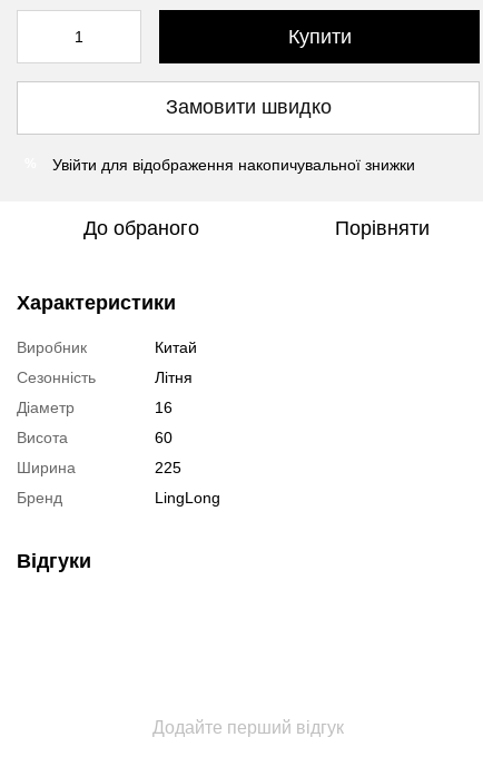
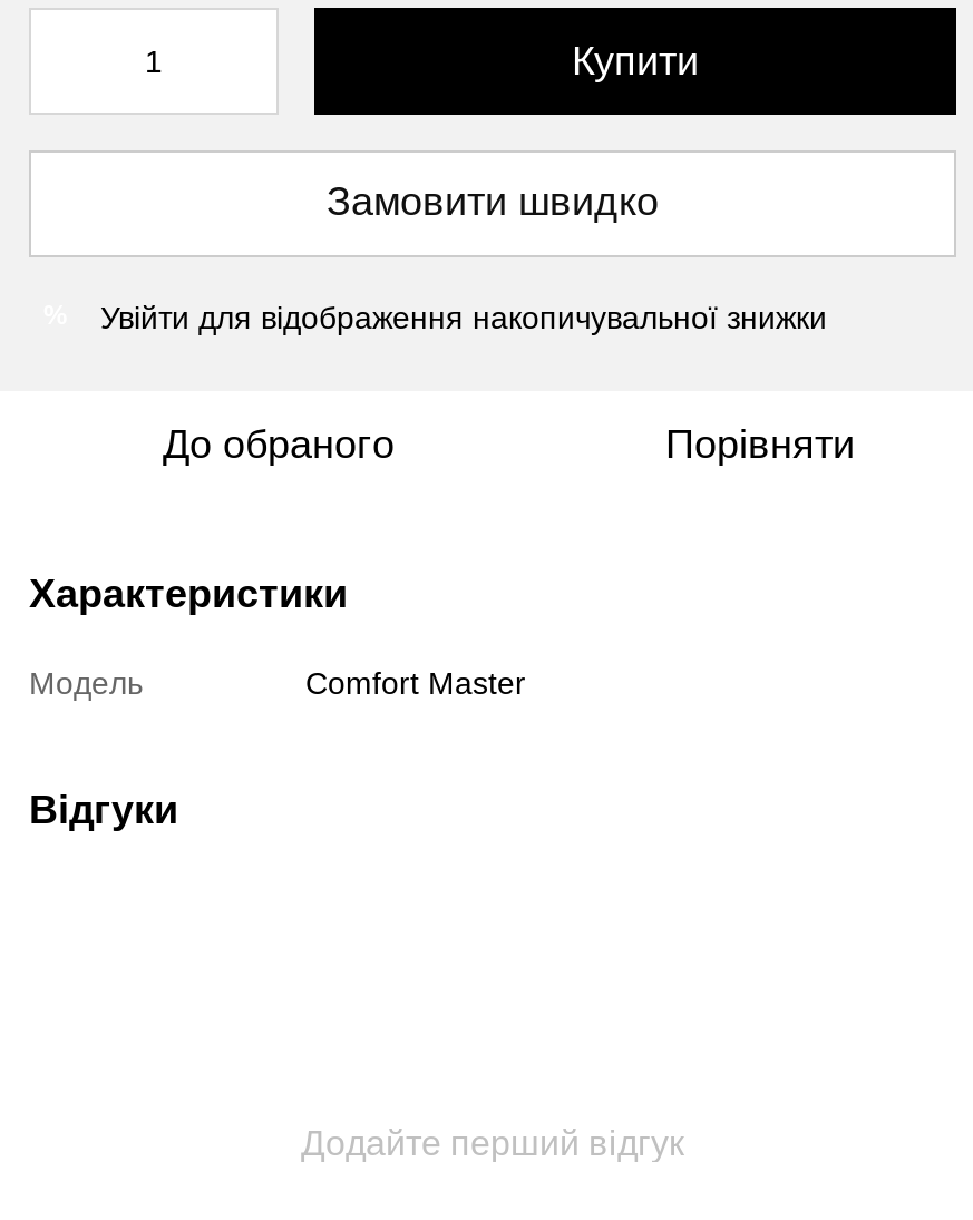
- Виробник
- Китай
- Сезонність
- Літня
- Діаметр
- 16
- Висота
- 60
- Ширина
- 225
- Бренд
- LingLong
+ Модель
+ Comfort Master
